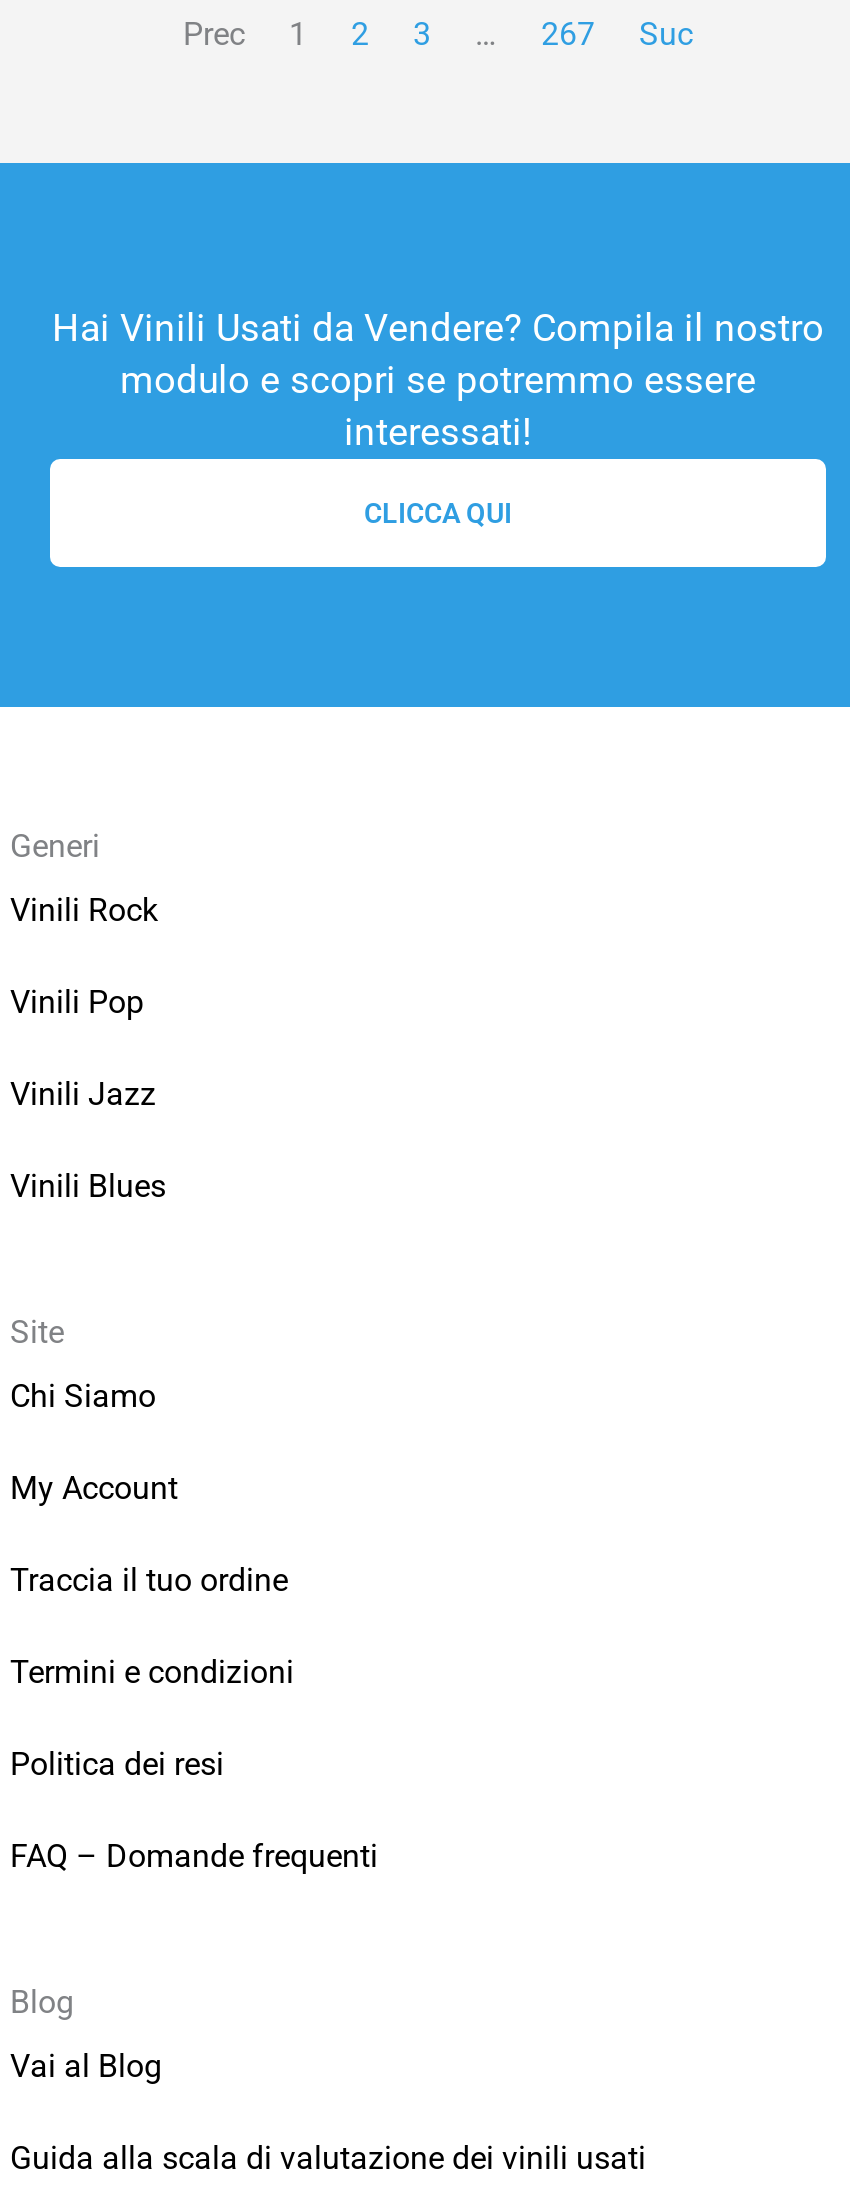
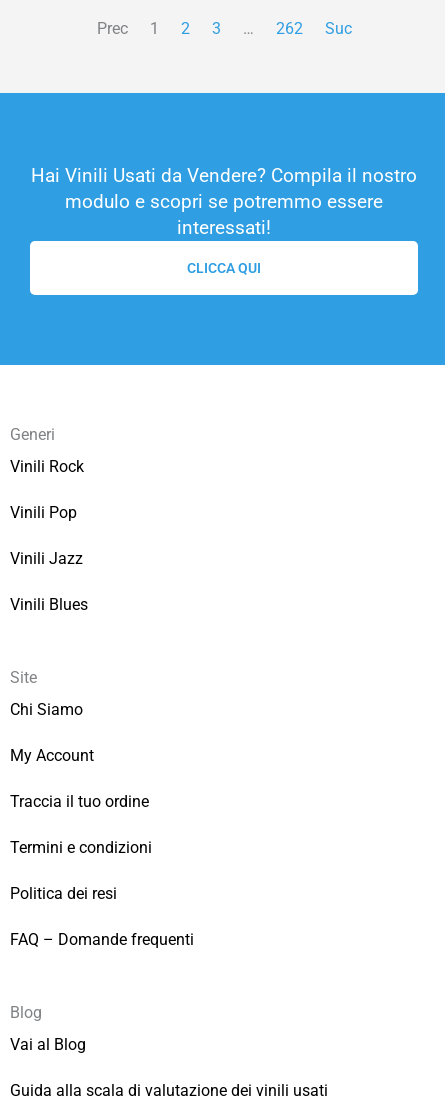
- 267
+ 262
